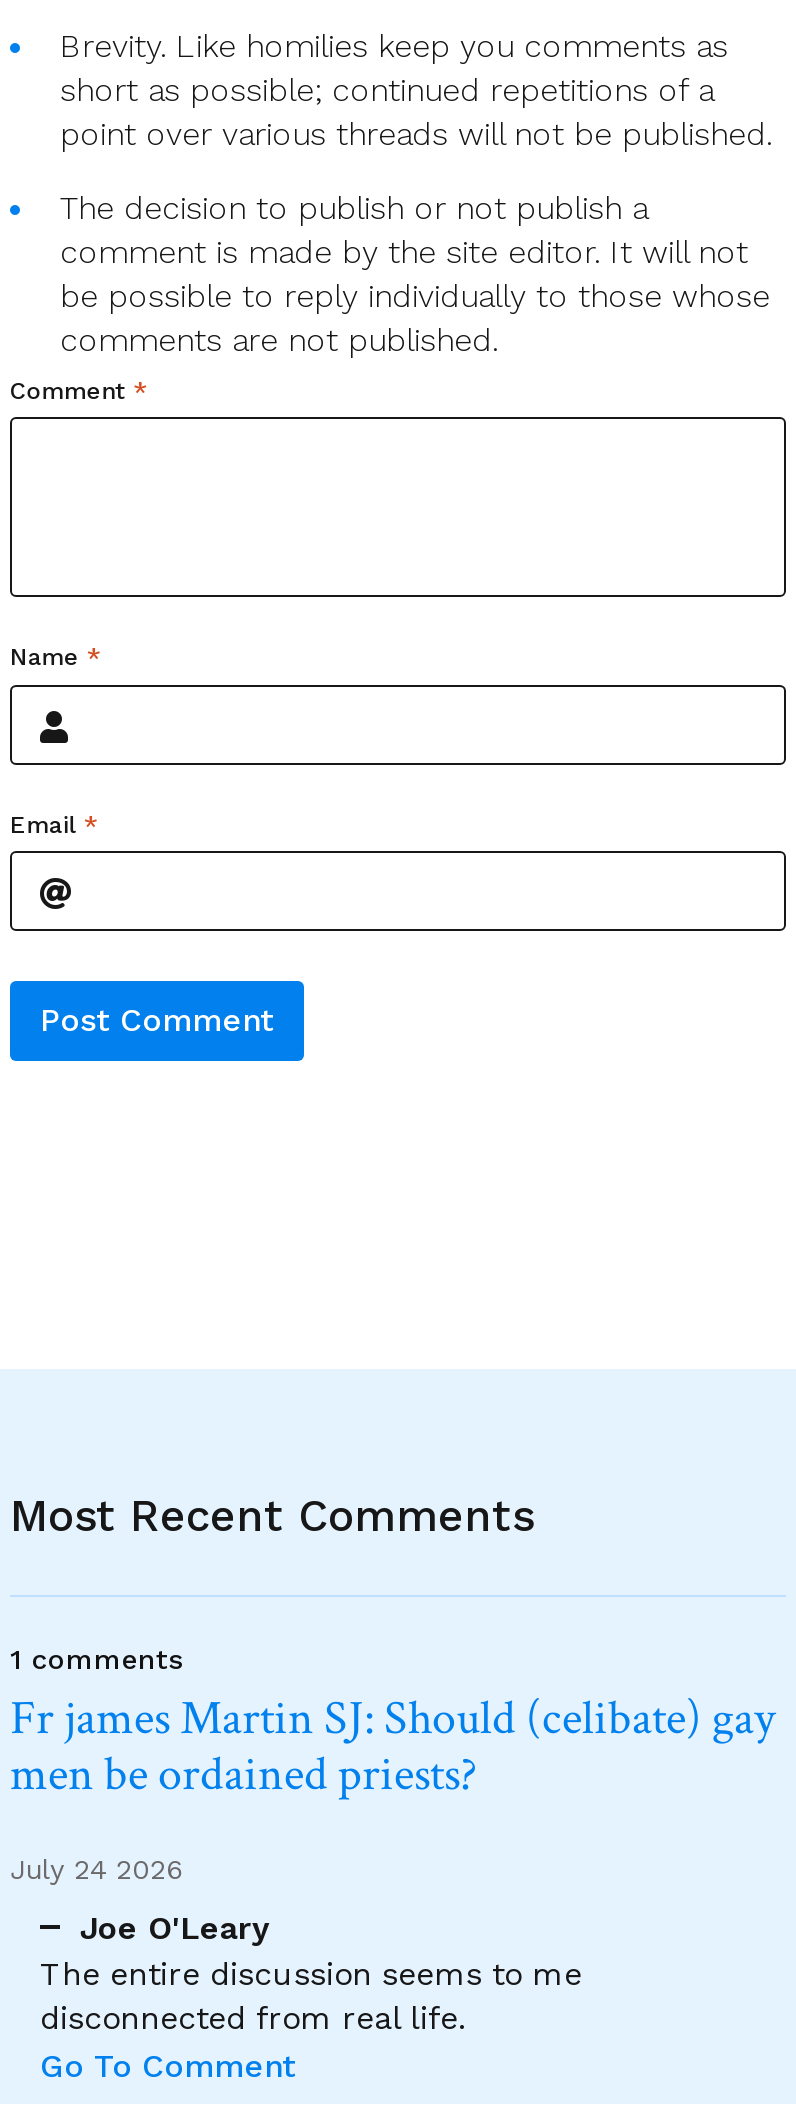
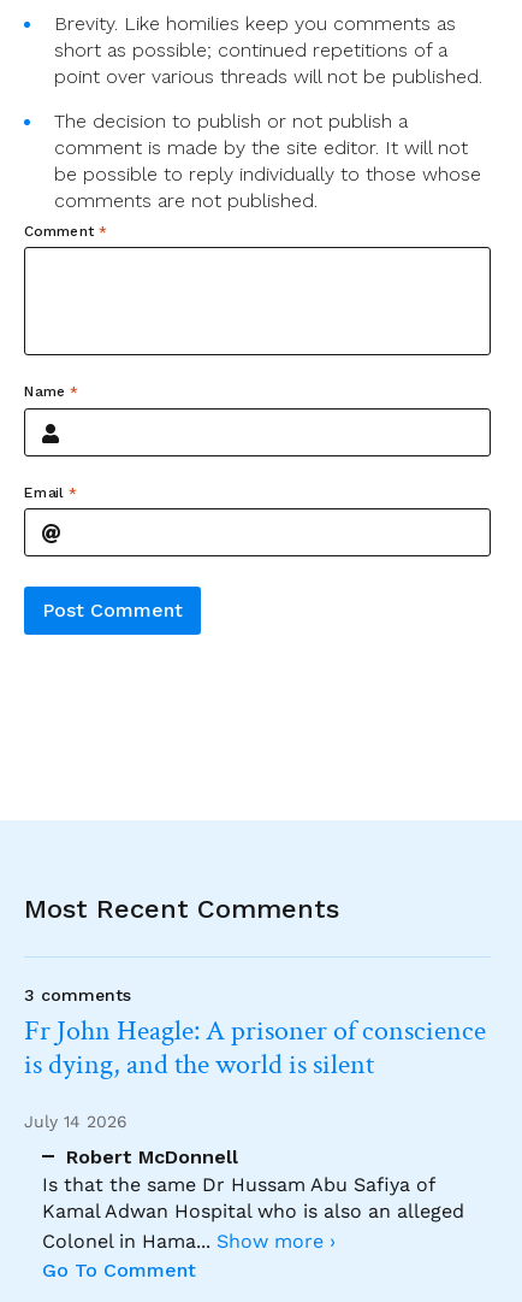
- 1 comments
- Fr james Martin SJ: Should (celibate) gay
- men be ordained priests?
+ 3 comments
+ Fr John Heagle: A prisoner of conscience
+ is dying, and the world is silent

- July 24 2026
+ July 14 2026

- Joe O'Leary
- The entire discussion seems to me
- disconnected from real life.
+ Robert McDonnell
+ Is that the same Dr Hussam Abu Safiya of
+ Kamal Adwan Hospital who is also an alleged
+ Colonel in Hama... Show more ›
